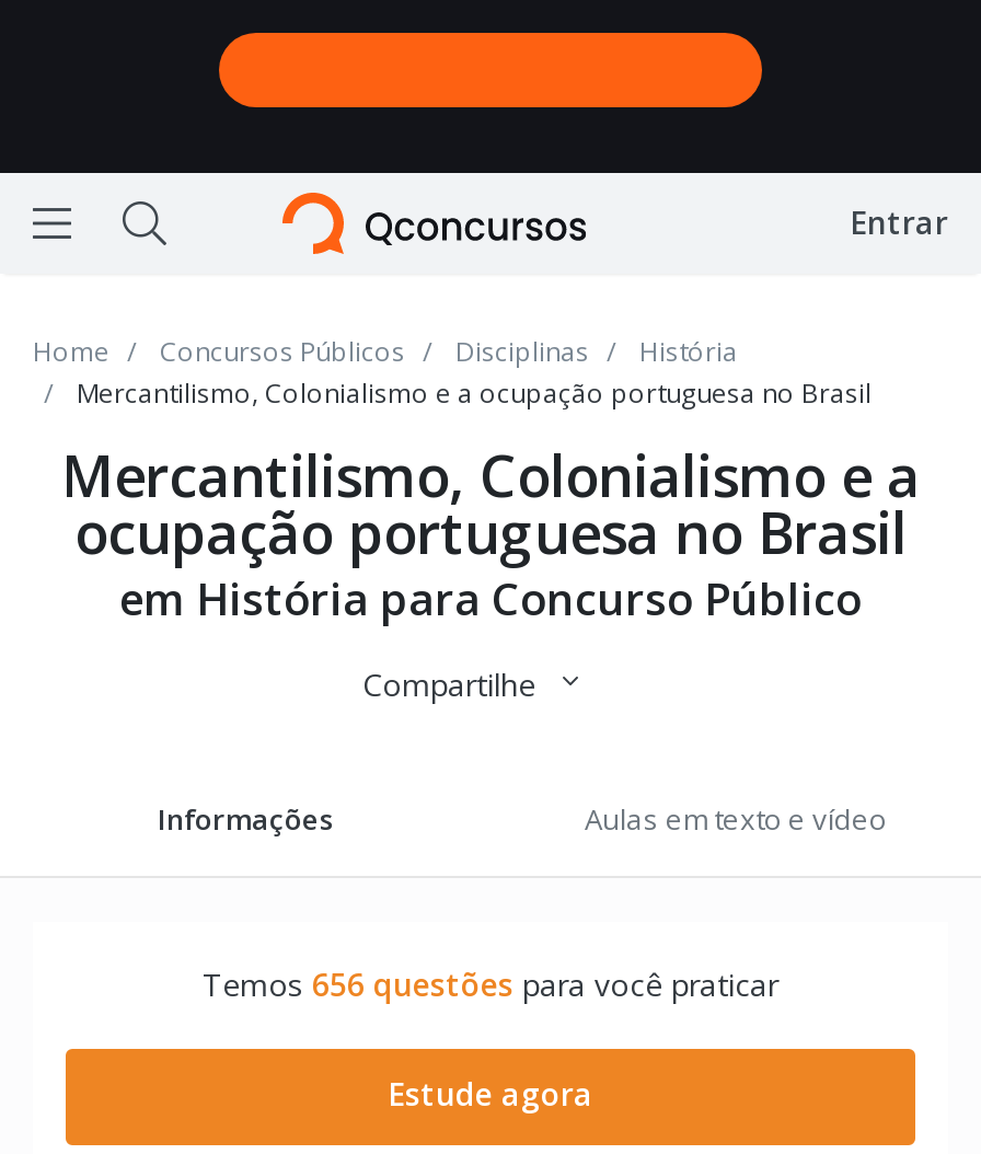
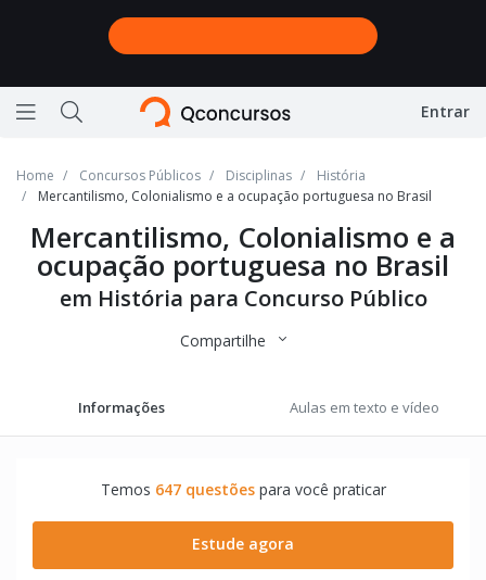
- Temos 656 questões para você praticar
+ Temos 647 questões para você praticar
